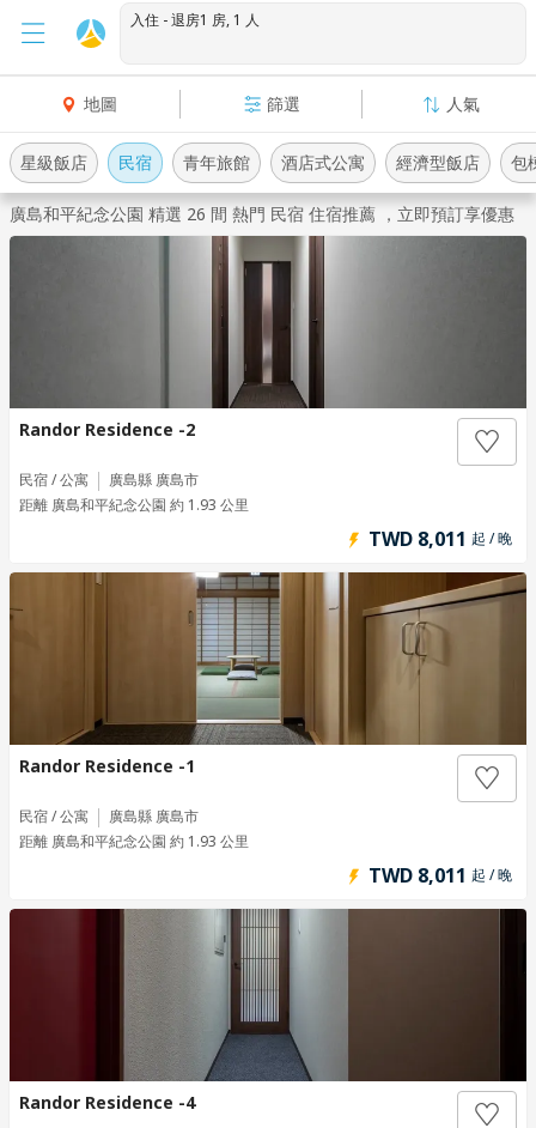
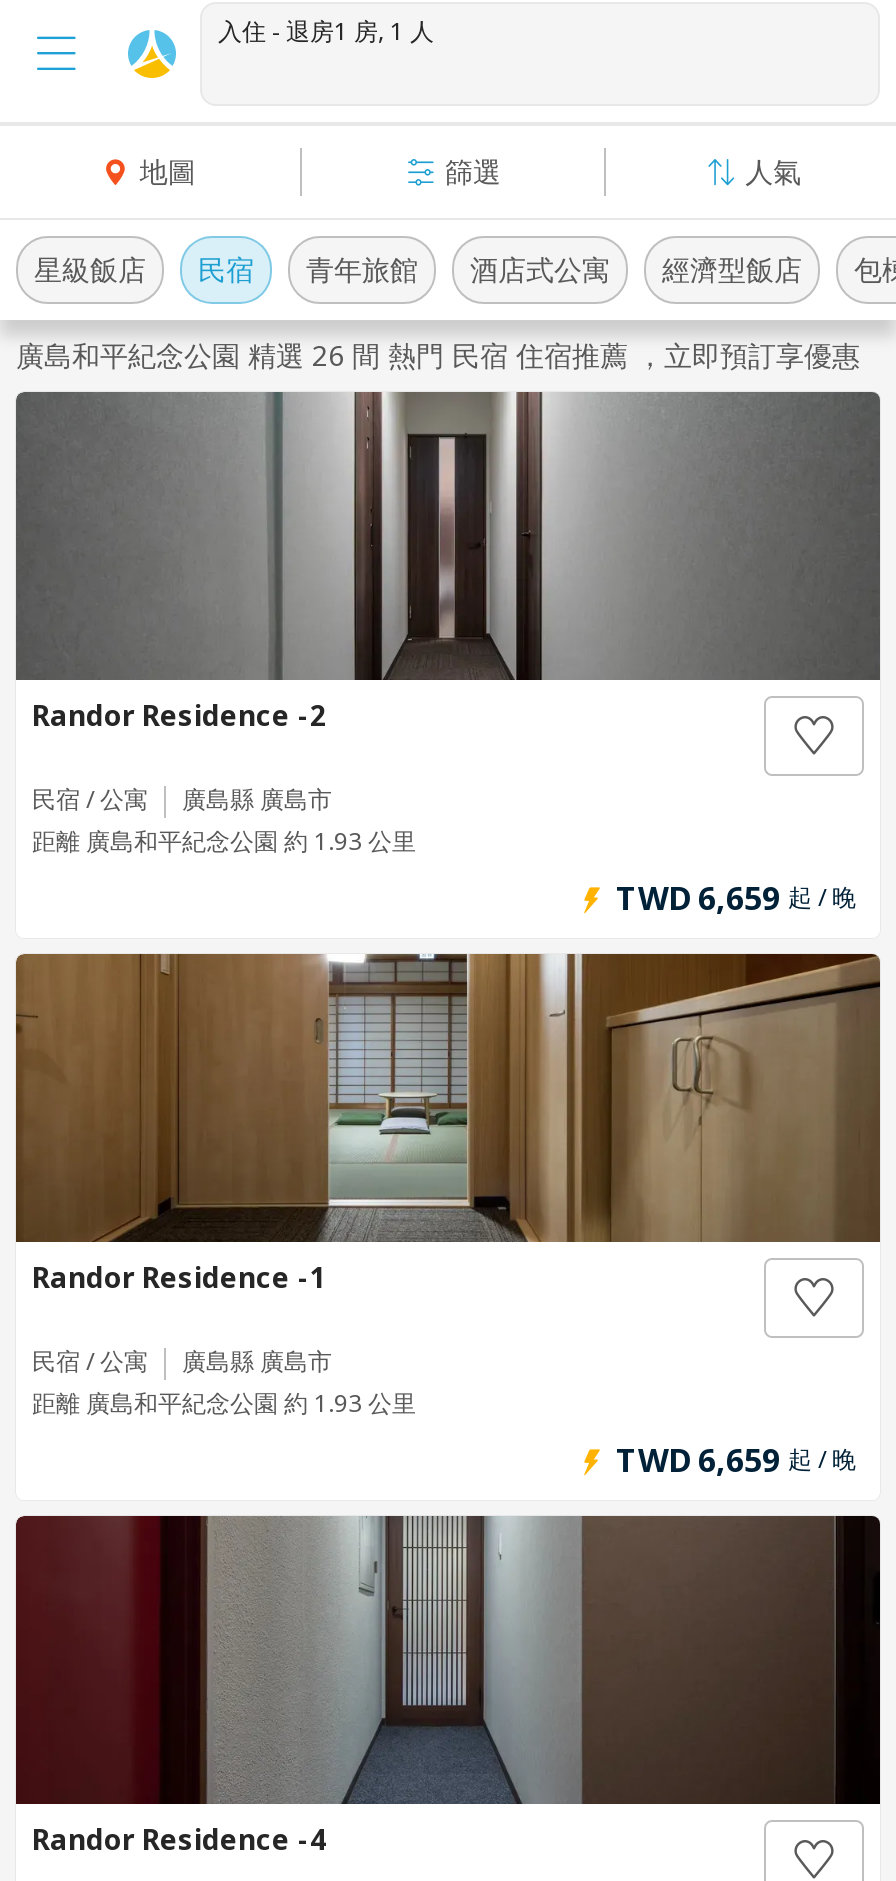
- TWD 8,011 起 / 晚
+ TWD 6,659 起 / 晚

- TWD 8,011 起 / 晚
+ TWD 6,659 起 / 晚
